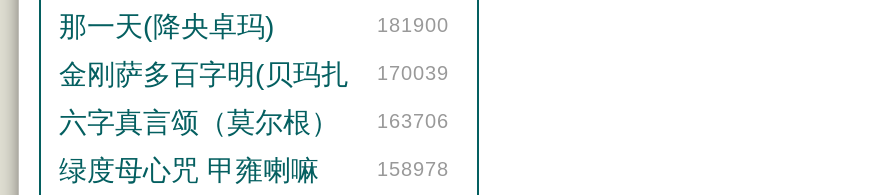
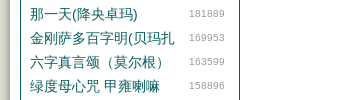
- 181900
+ 181889

- 金刚萨多百字明(贝玛扎 170039
+ 金刚萨多百字明(贝玛扎 169953

- 六字真言颂（莫尔根） 163706
+ 六字真言颂（莫尔根） 163599

- 158978
+ 158896
